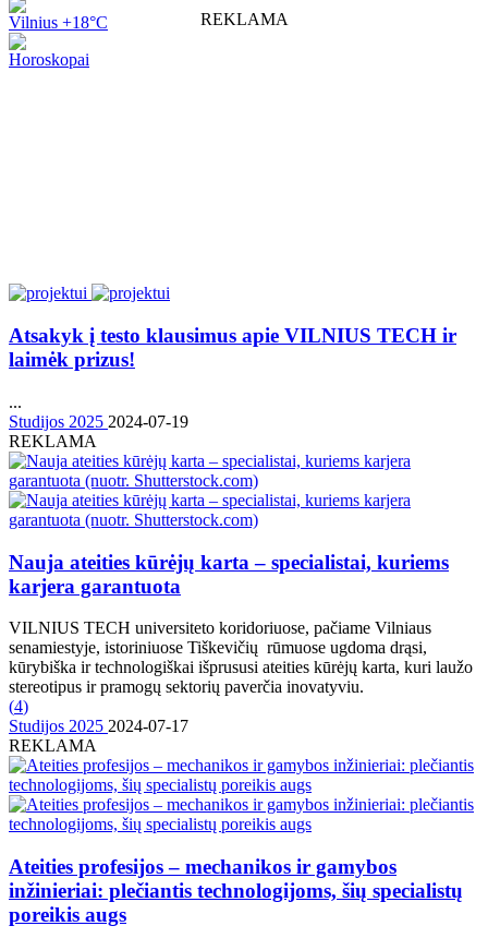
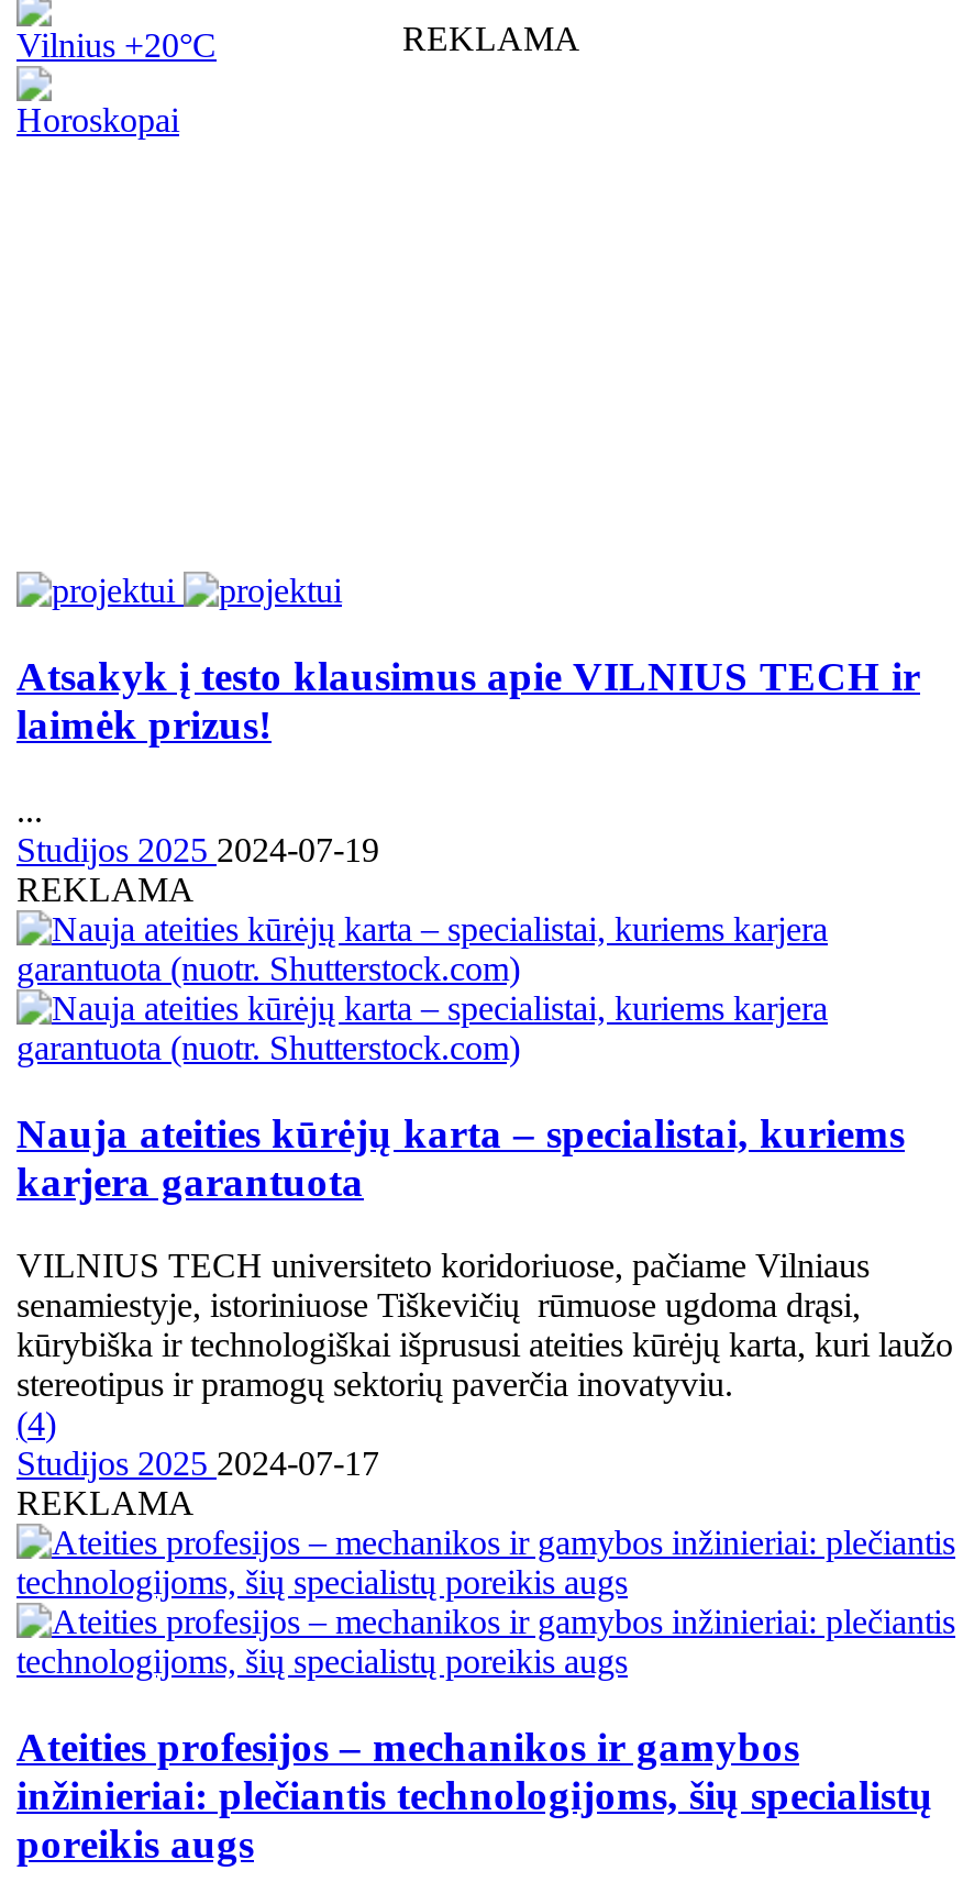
- Vilnius +18°C
+ Vilnius +20°C
